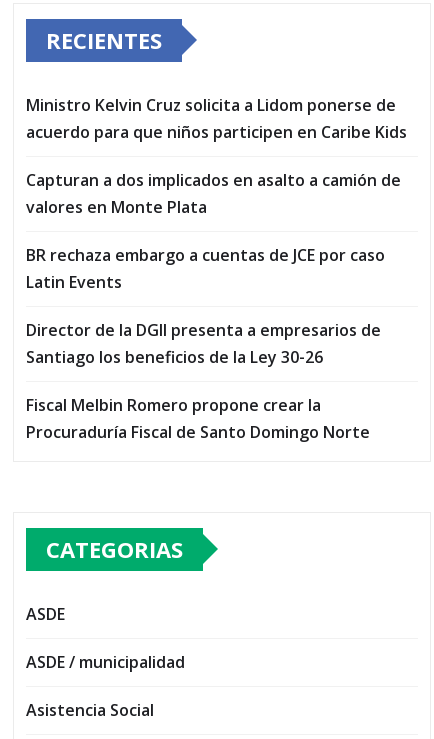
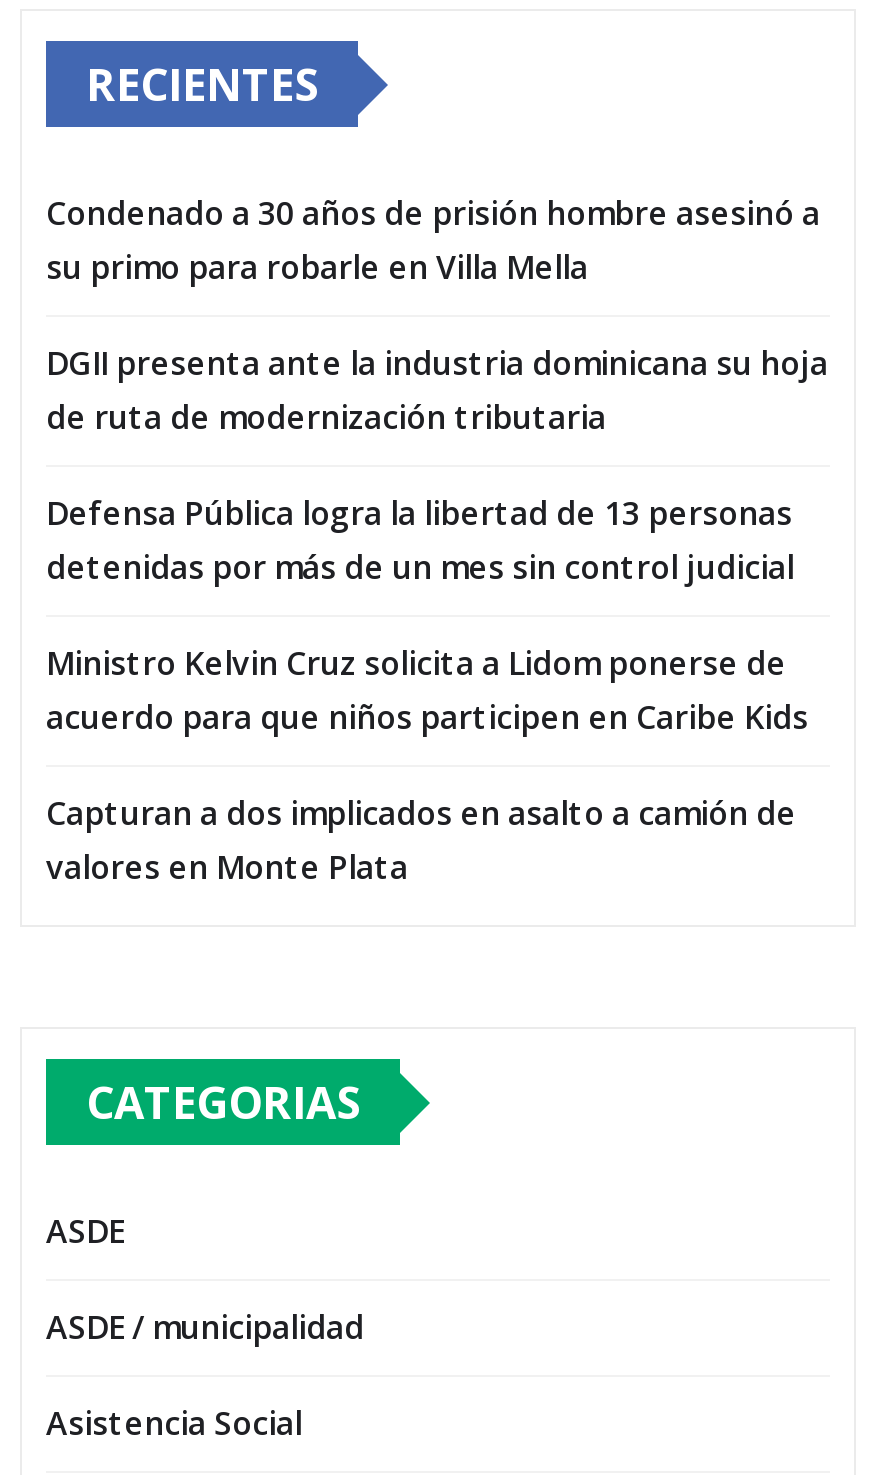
+ Condenado a 30 años de prisión hombre asesinó a
+ su primo para robarle en Villa Mella
+ DGII presenta ante la industria dominicana su hoja
+ de ruta de modernización tributaria
+ Defensa Pública logra la libertad de 13 personas
+ detenidas por más de un mes sin control judicial

moved down: Ministro Kelvin Cruz solicita a Lidom ponerse de | acuerdo para que niños participen en Caribe Kids | Capturan a dos implicados en asalto a camión de | valores en Monte Plata

- BR rechaza embargo a cuentas de JCE por caso
- Latin Events
- Director de la DGII presenta a empresarios de
- Santiago los beneficios de la Ley 30-26
- Fiscal Melbin Romero propone crear la
- Procuraduría Fiscal de Santo Domingo Norte
